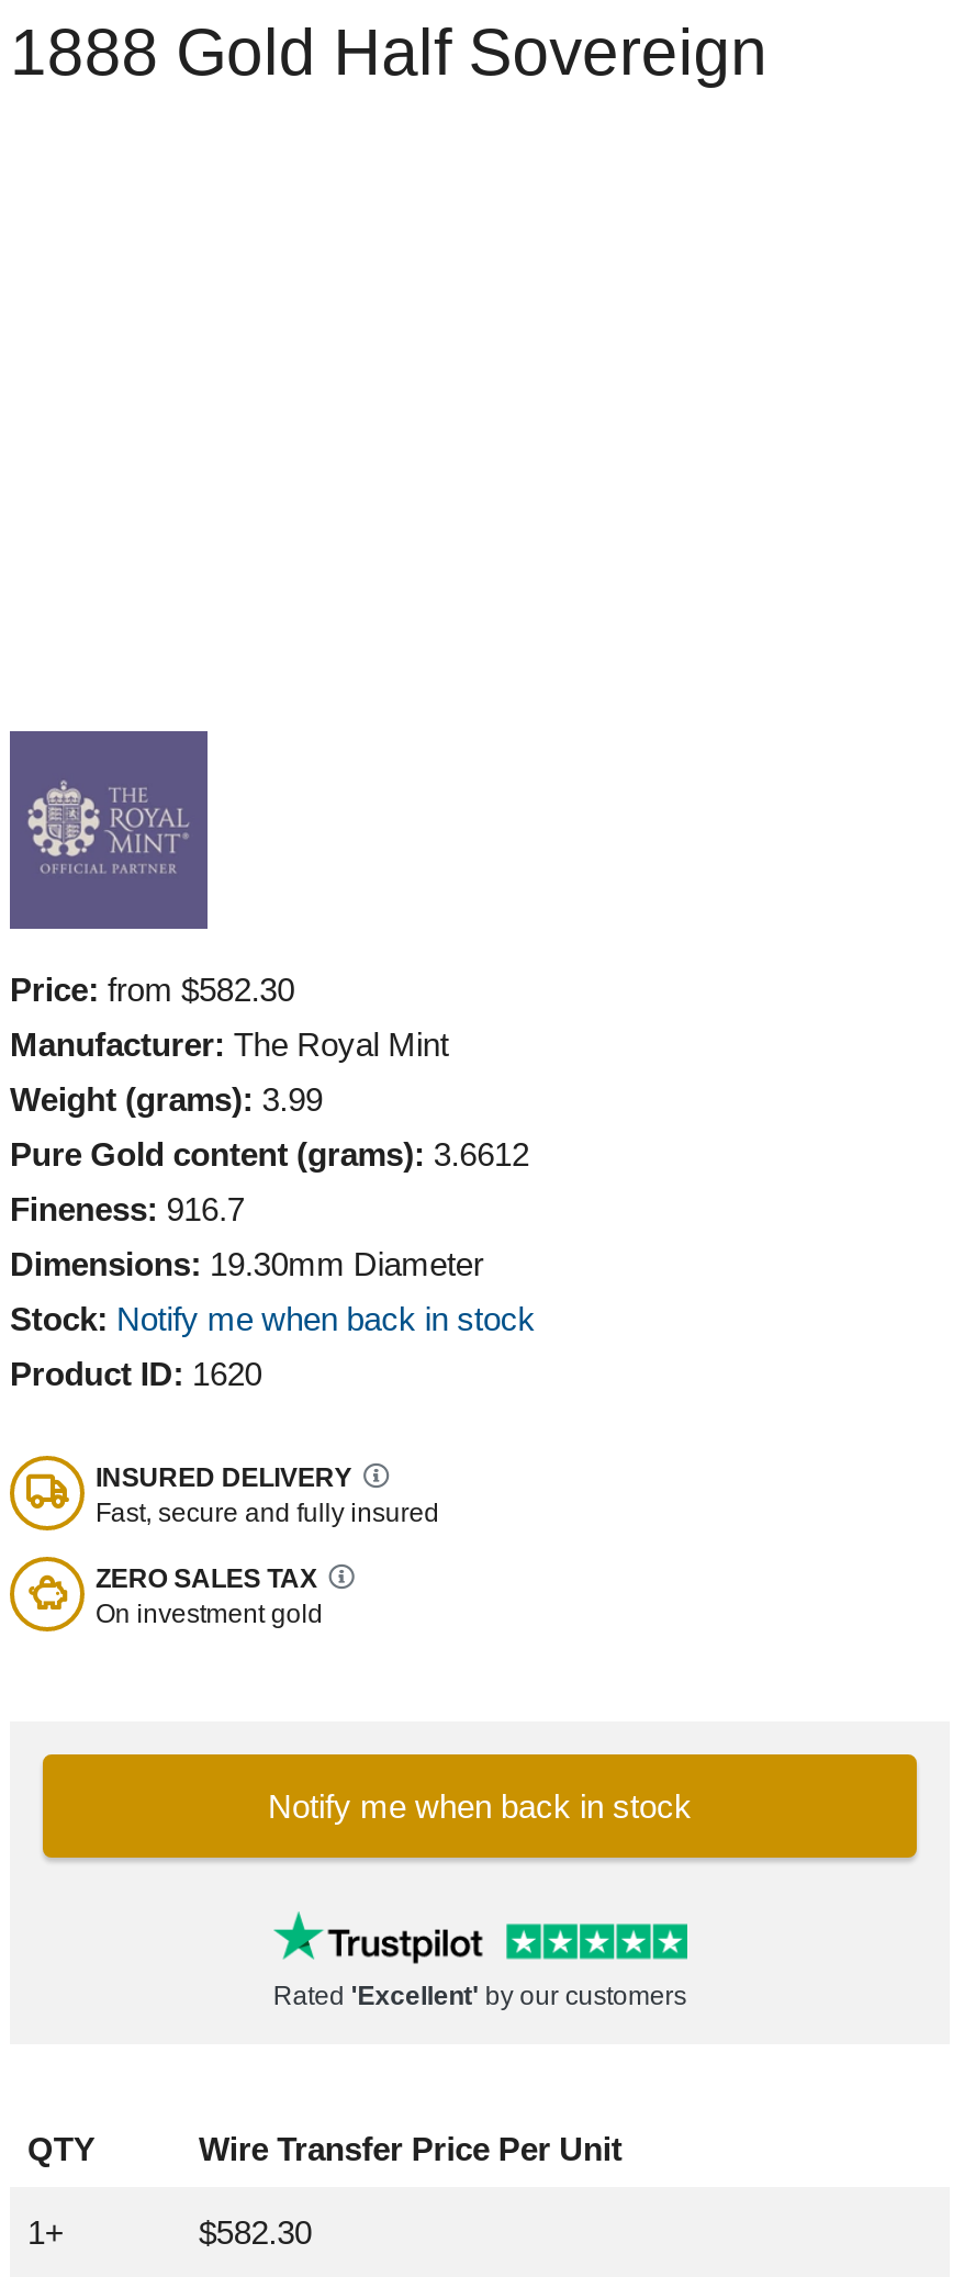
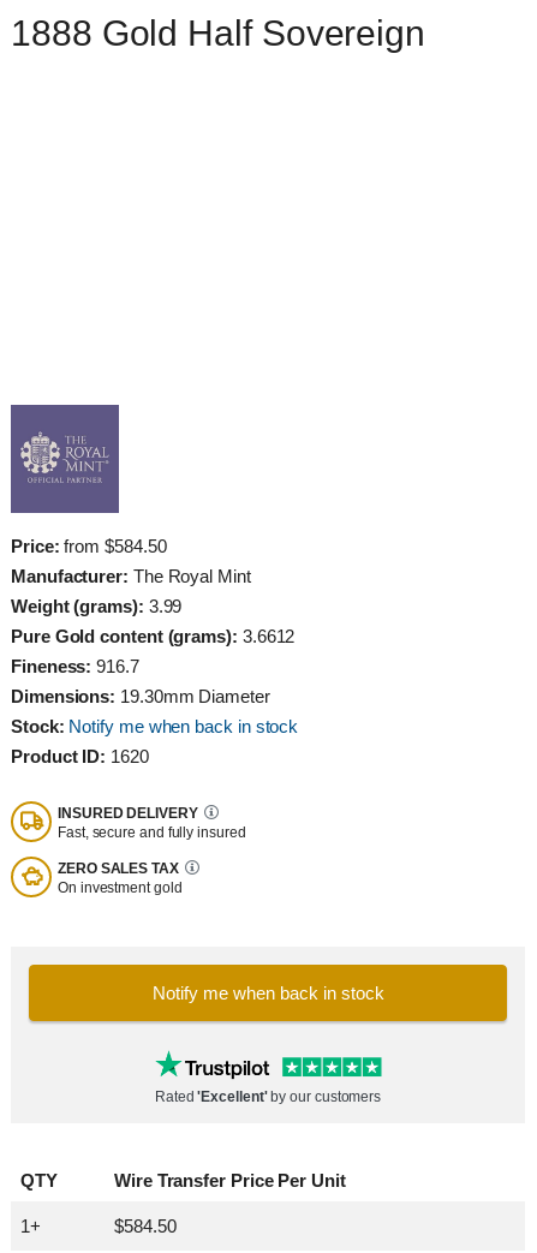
- Price: from $582.30
+ Price: from $584.50

- $582.30
+ $584.50
